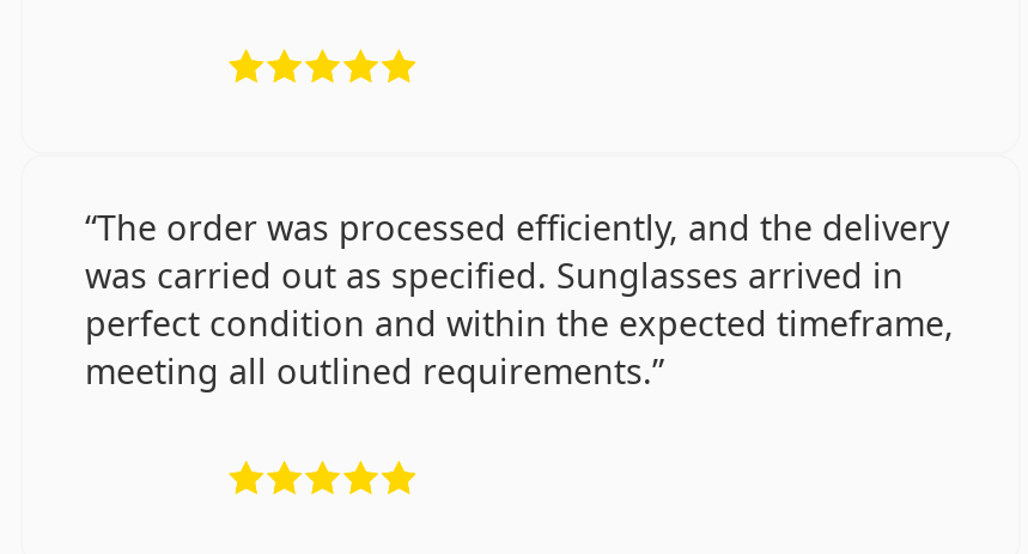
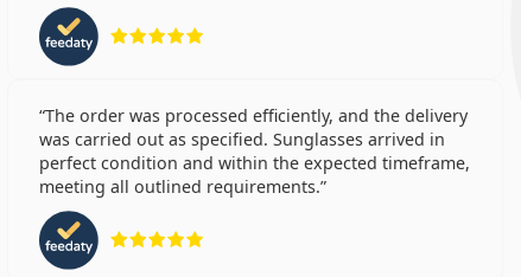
+ [image]

+ [image]
